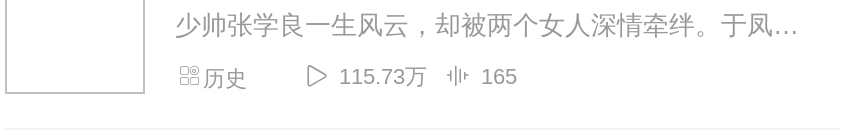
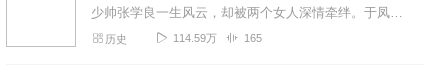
- 115.73万
+ 114.59万
